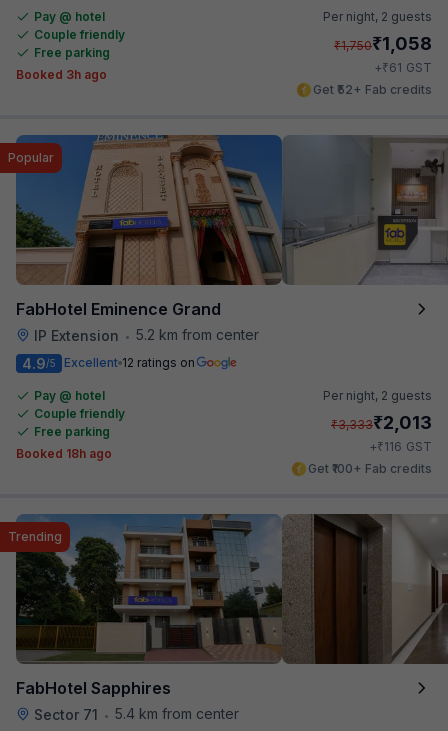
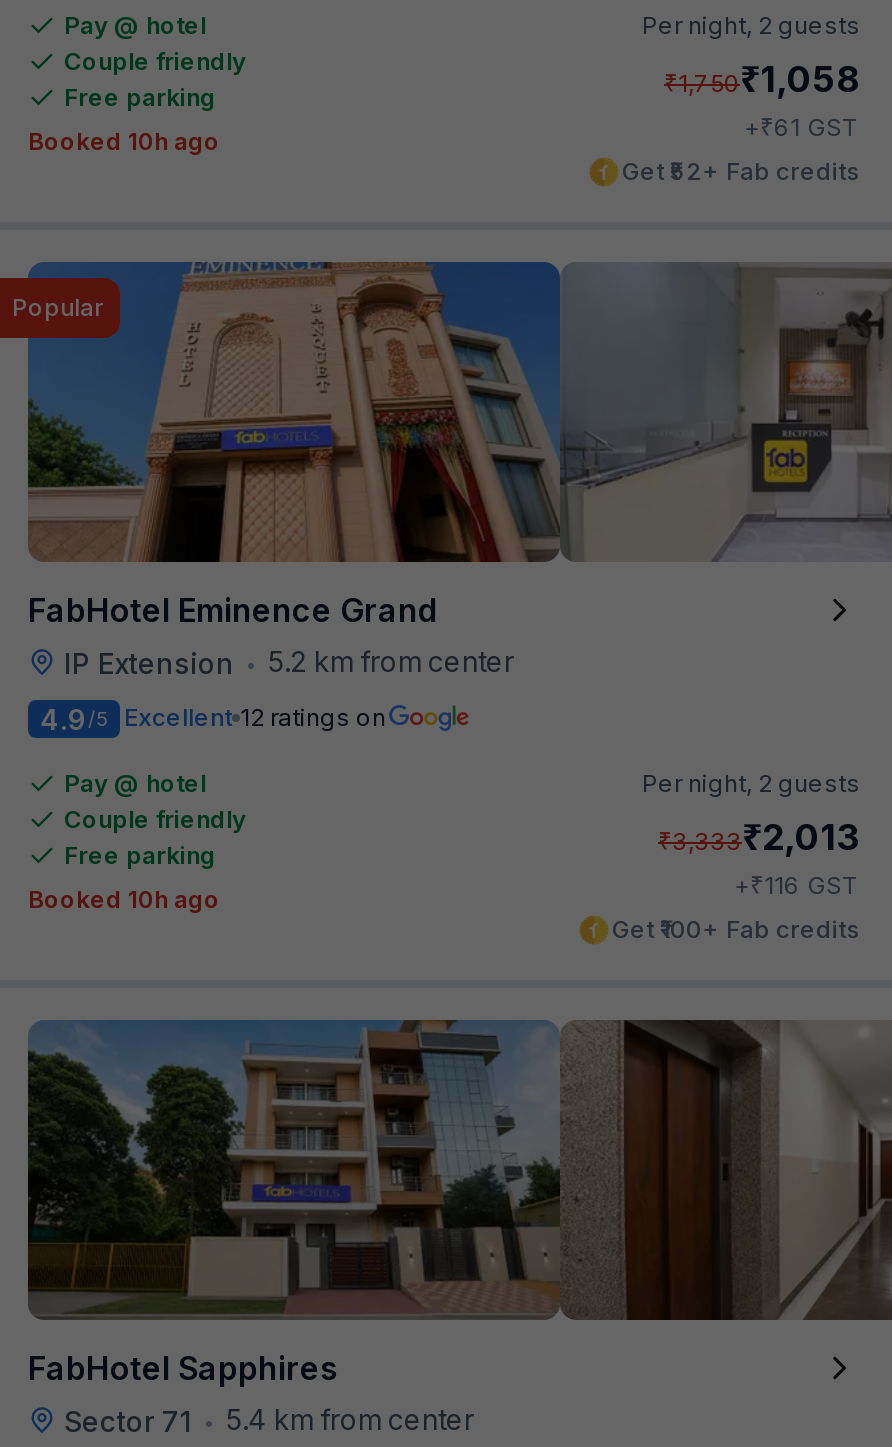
- Booked 3h ago
+ Booked 10h ago

- Booked 18h ago
+ Booked 10h ago

- Trending
